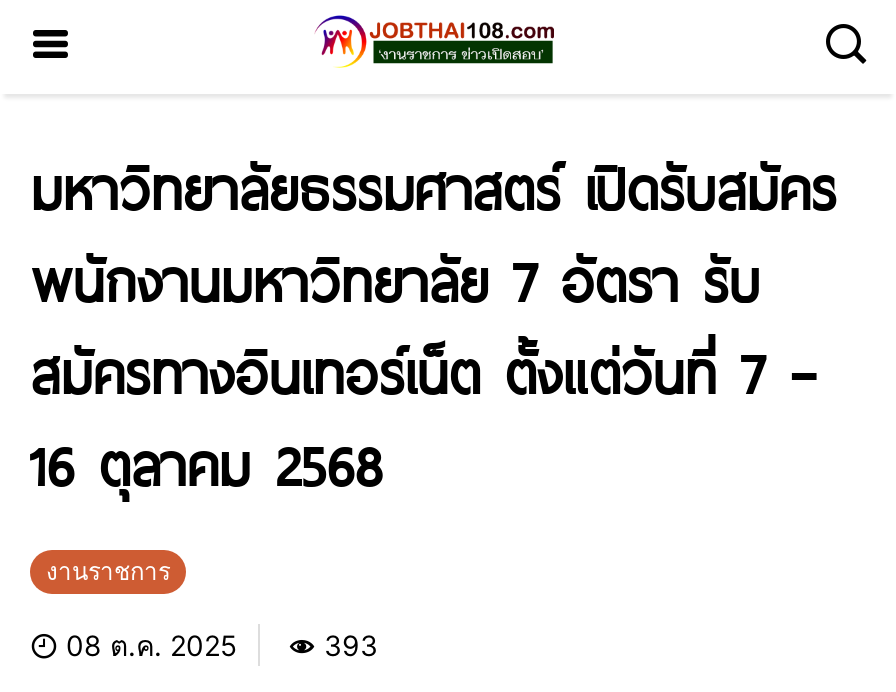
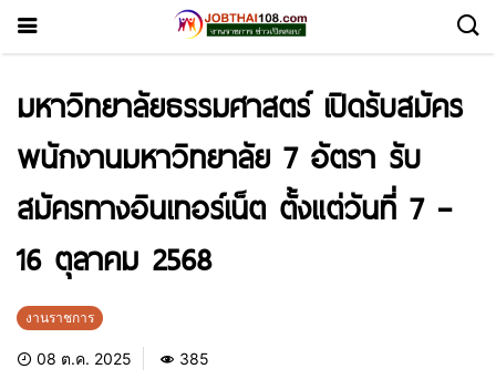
- 393
+ 385
